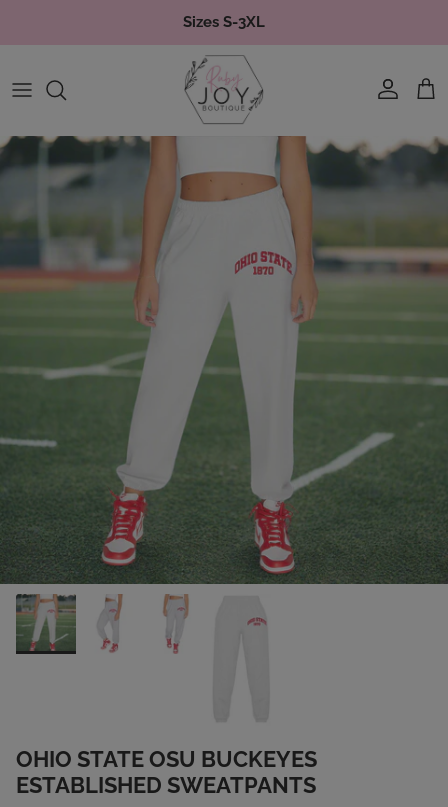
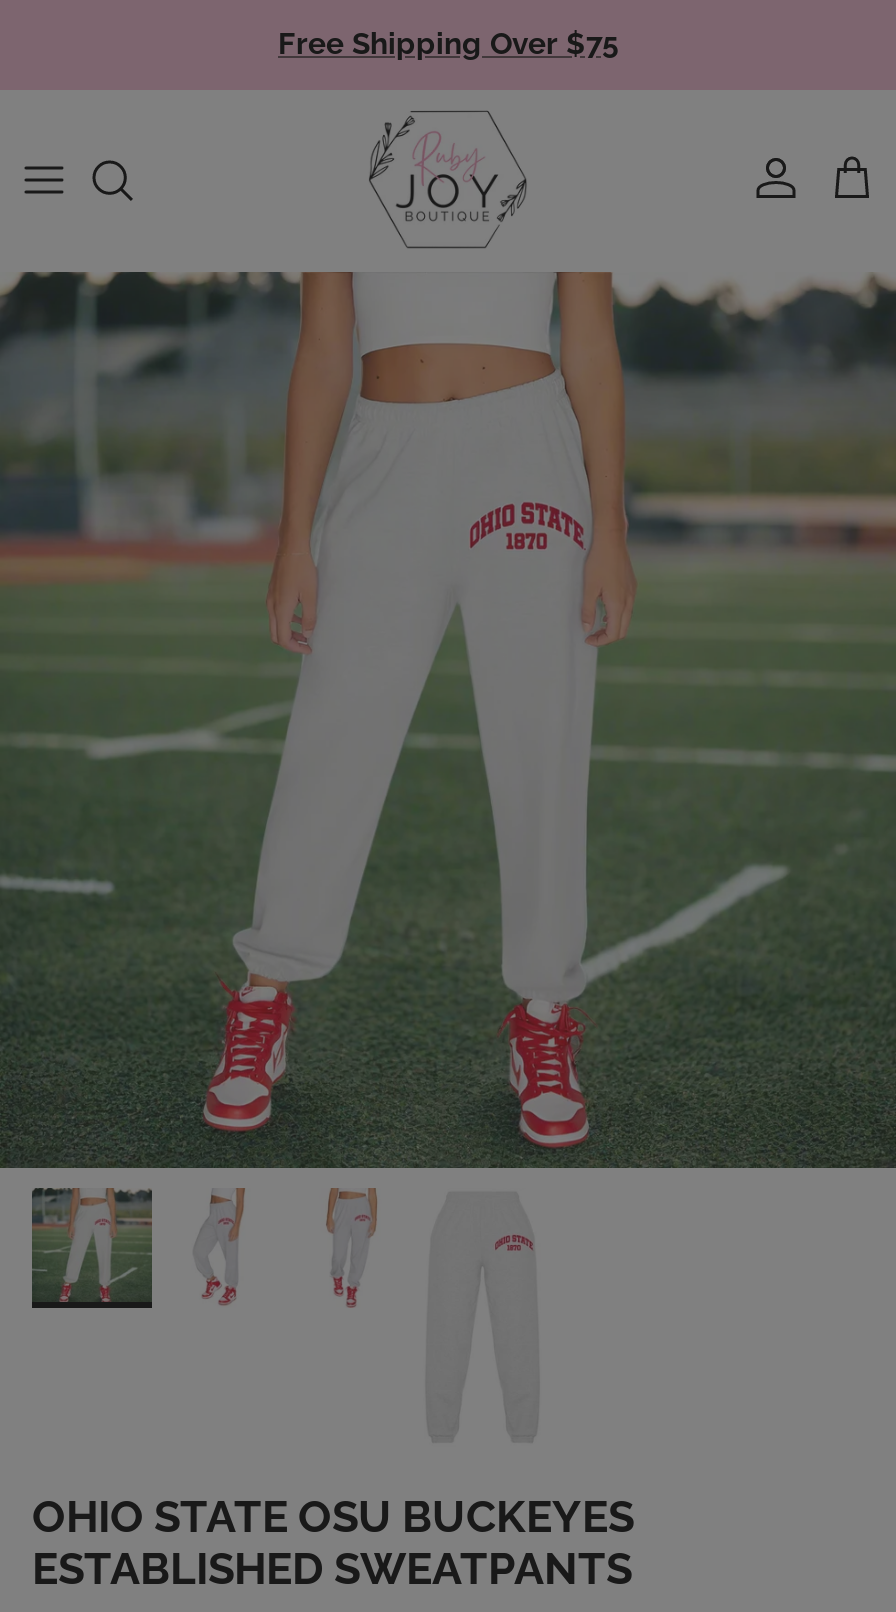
- Sizes S-3XL
+ Free Shipping Over $75
